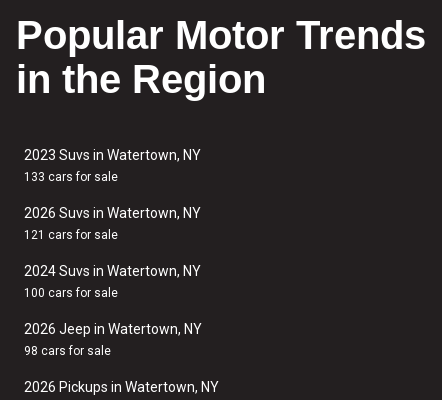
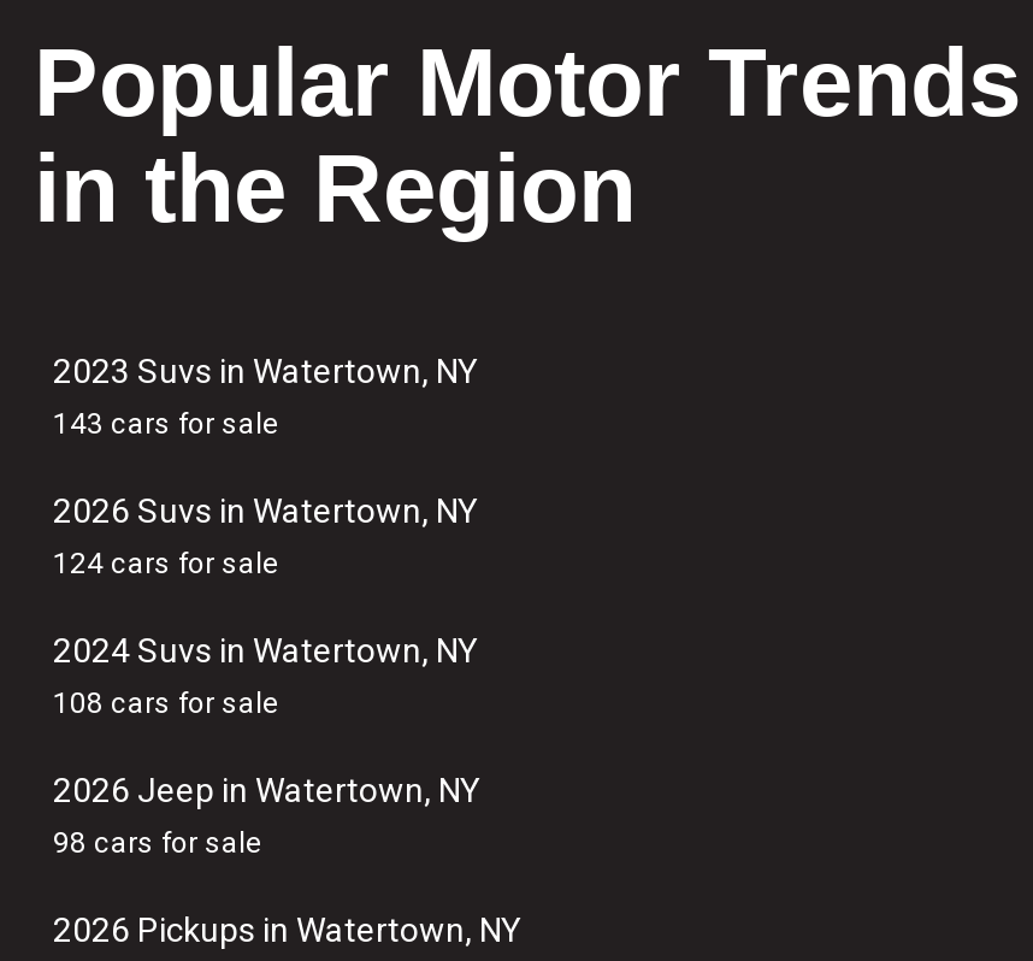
- 133 cars for sale
+ 143 cars for sale

- 121 cars for sale
+ 124 cars for sale

- 100 cars for sale
+ 108 cars for sale
